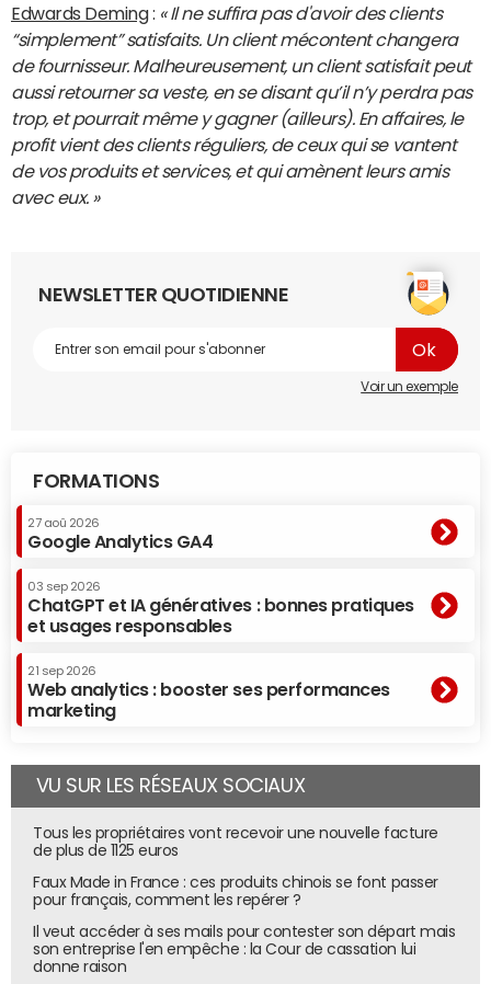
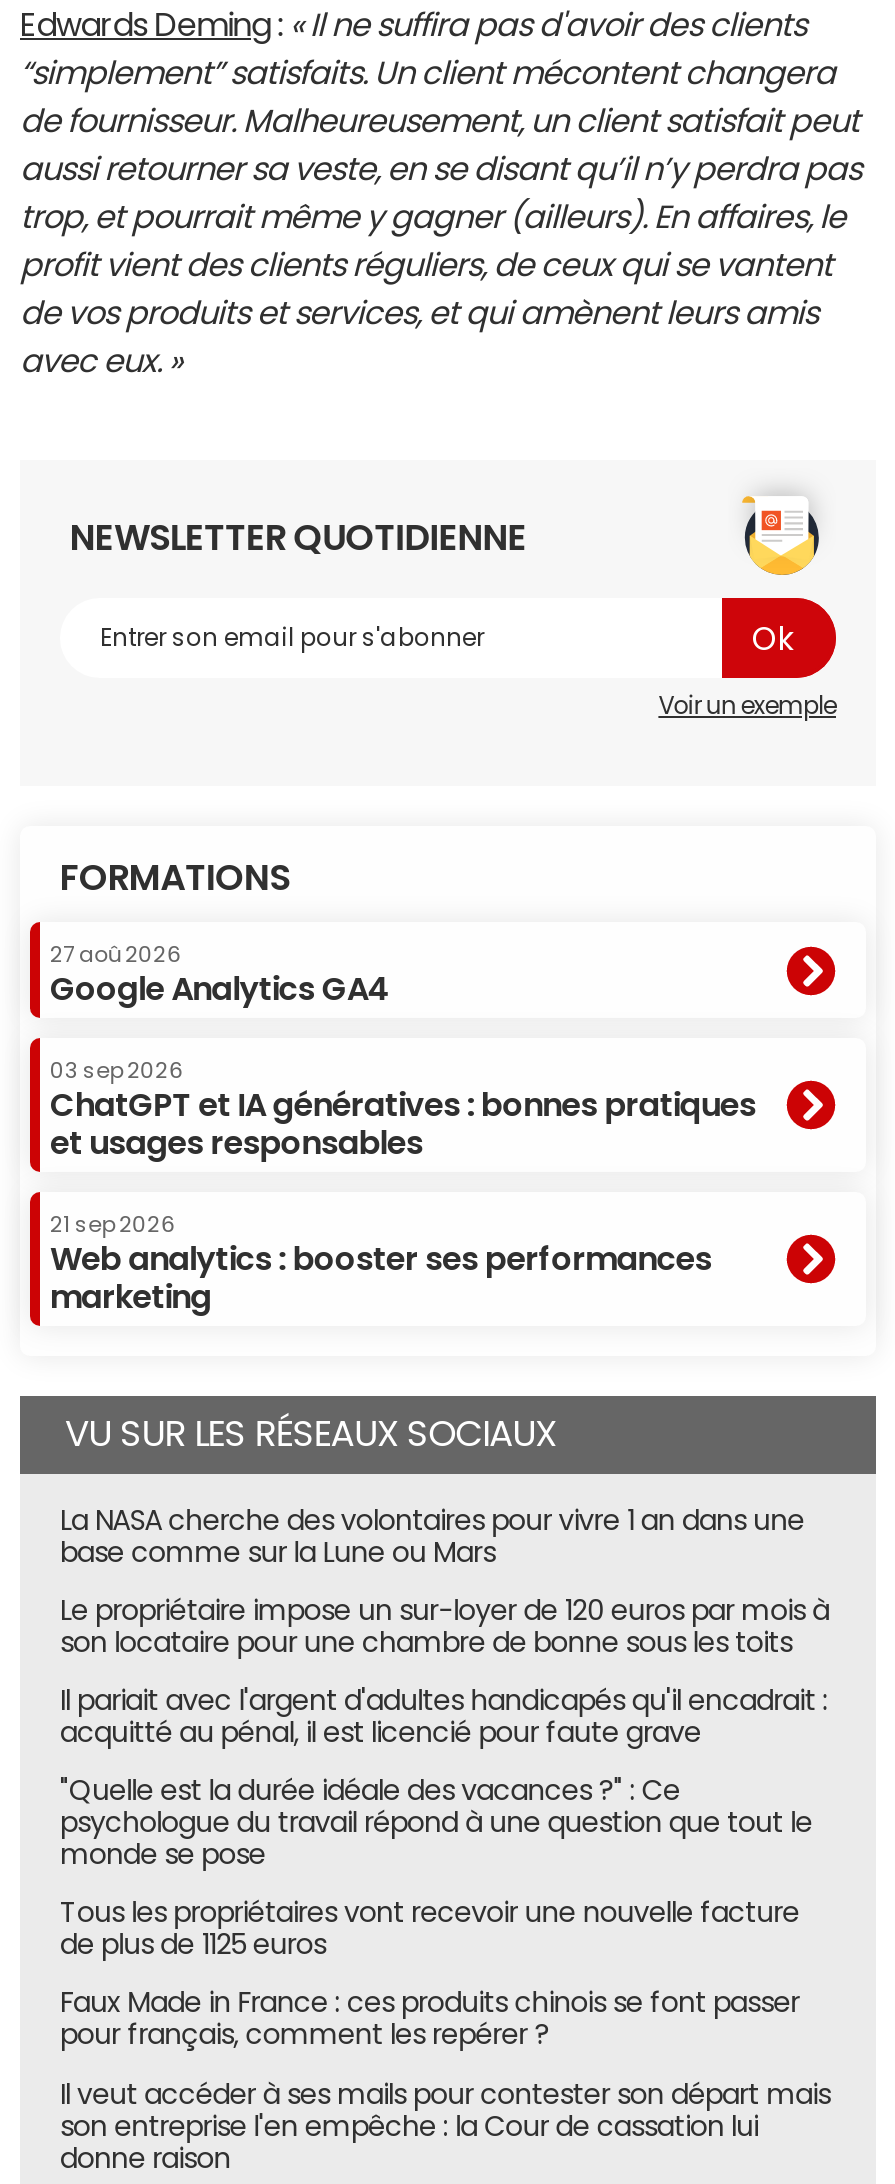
+ La NASA cherche des volontaires pour vivre 1 an dans une
+ base comme sur la Lune ou Mars
+ Le propriétaire impose un sur-loyer de 120 euros par mois à
+ son locataire pour une chambre de bonne sous les toits
+ Il pariait avec l'argent d'adultes handicapés qu'il encadrait :
+ acquitté au pénal, il est licencié pour faute grave
+ "Quelle est la durée idéale des vacances ?" : Ce
+ psychologue du travail répond à une question que tout le
+ monde se pose
